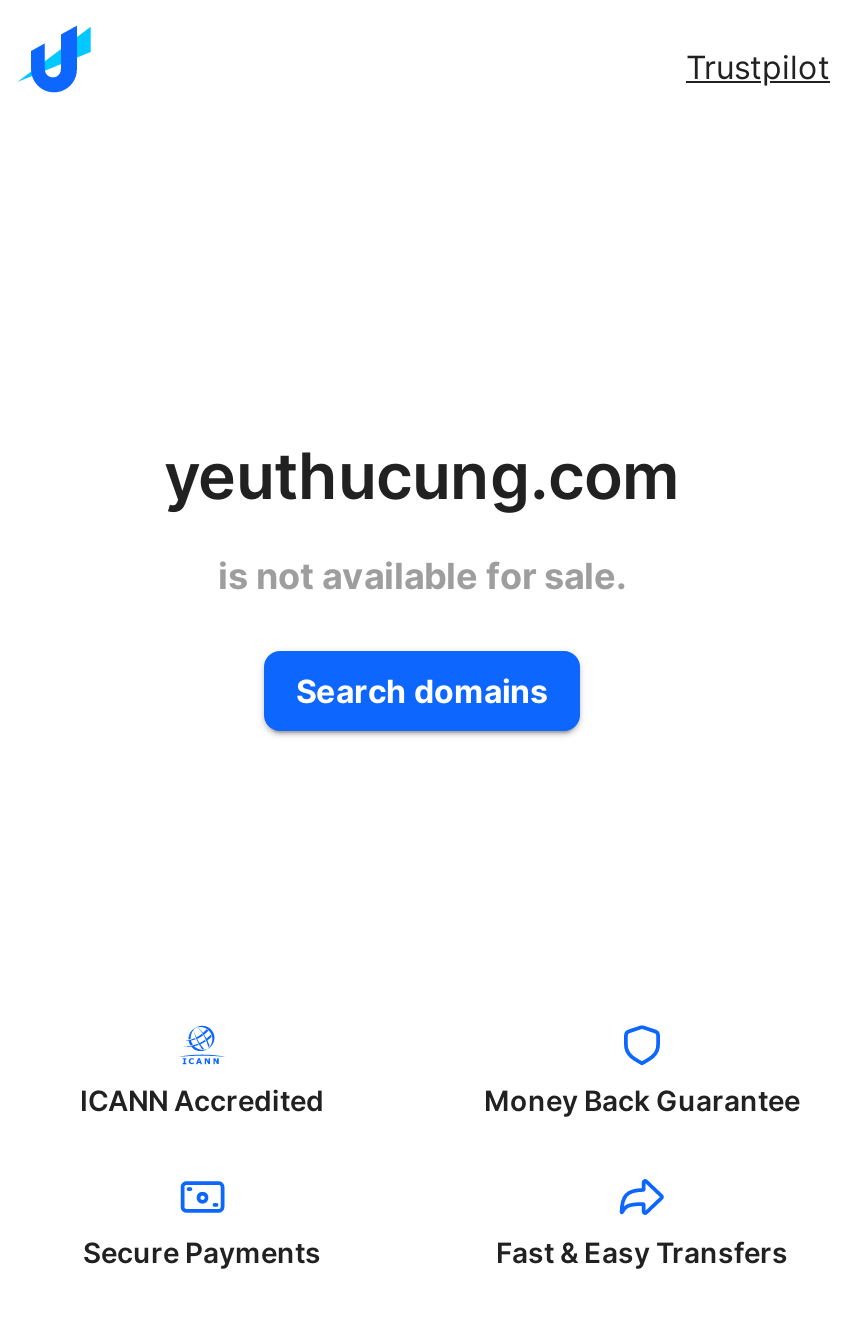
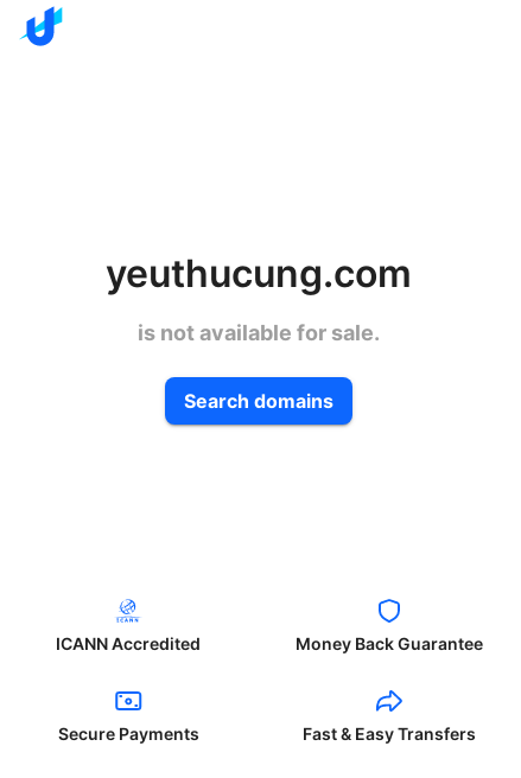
- Trustpilot
